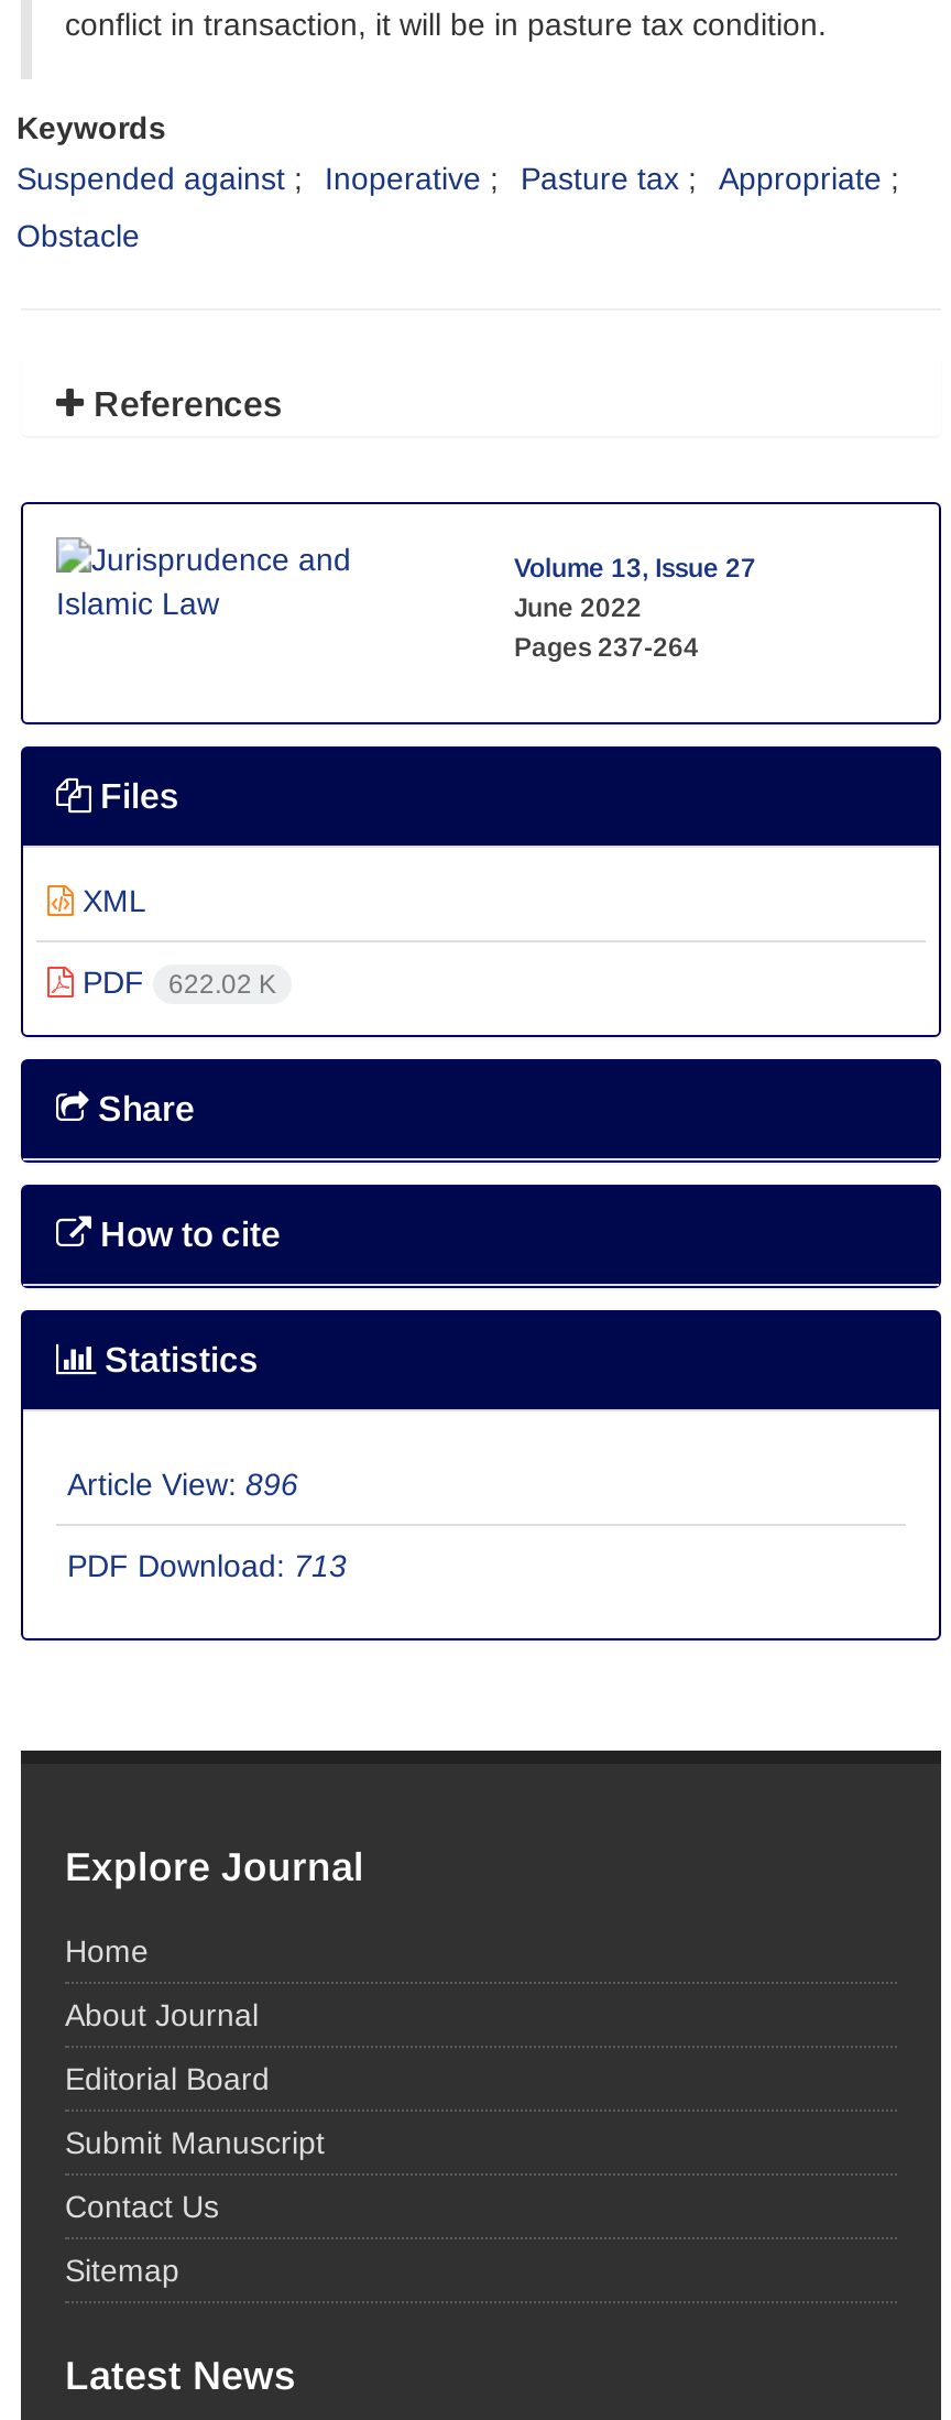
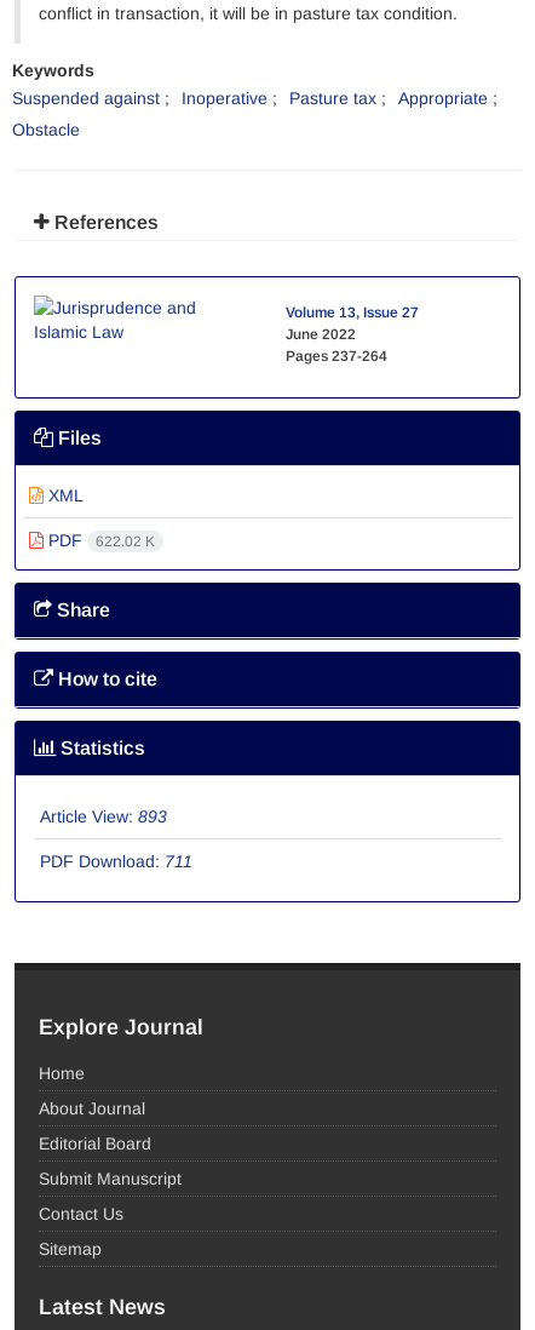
- Article View: 896
+ Article View: 893

- PDF Download: 713
+ PDF Download: 711
